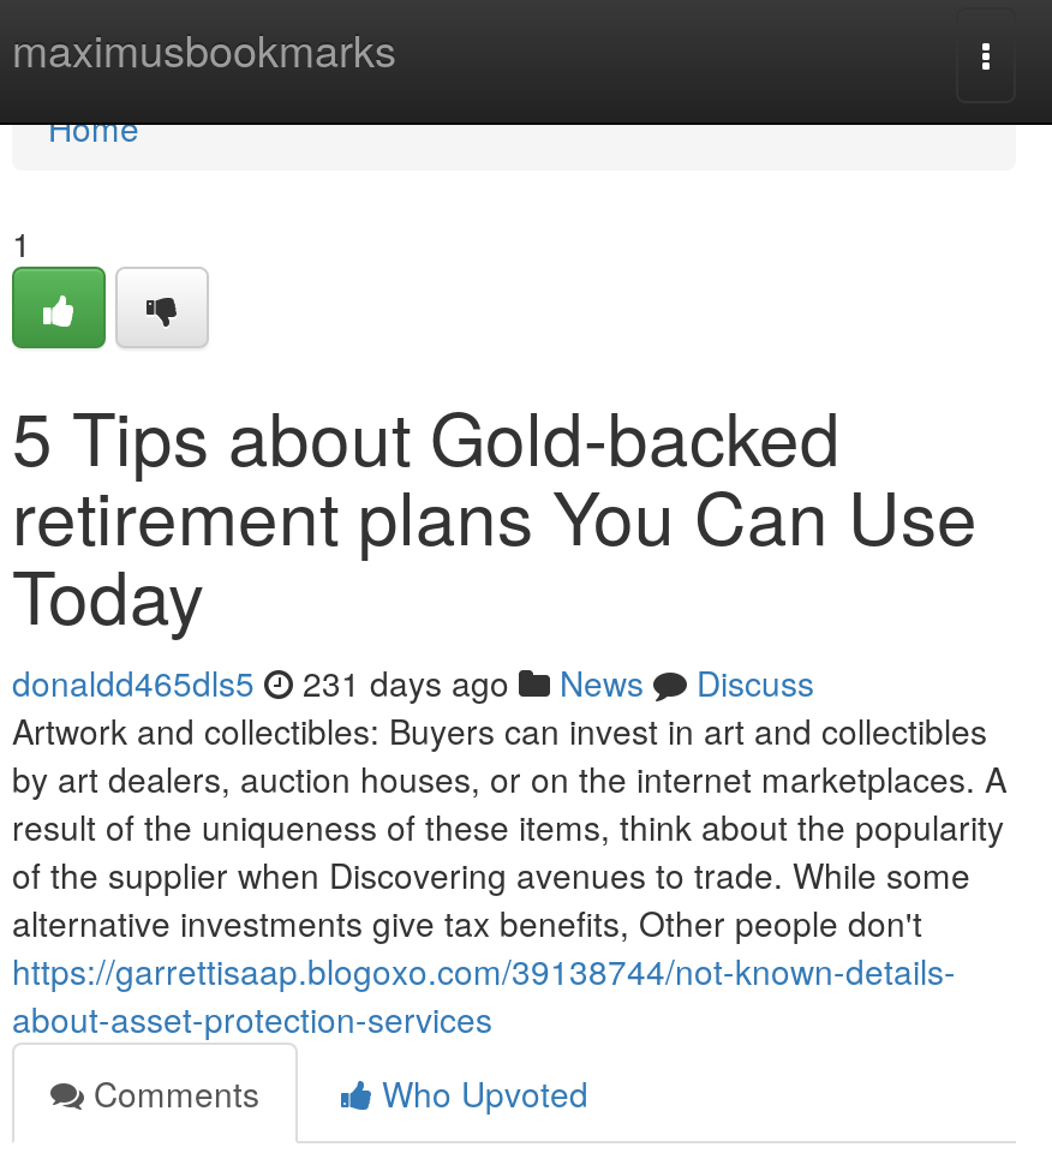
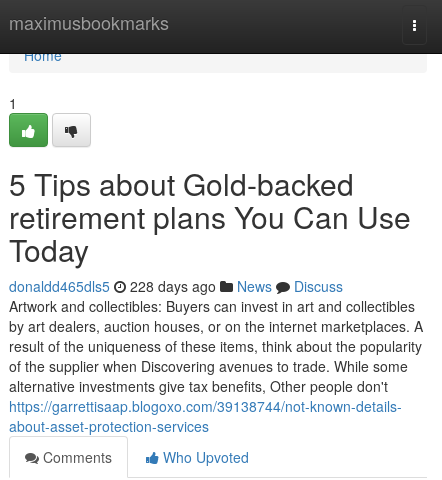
- donaldd465dls5 231 days ago News Discuss
+ donaldd465dls5 228 days ago News Discuss
